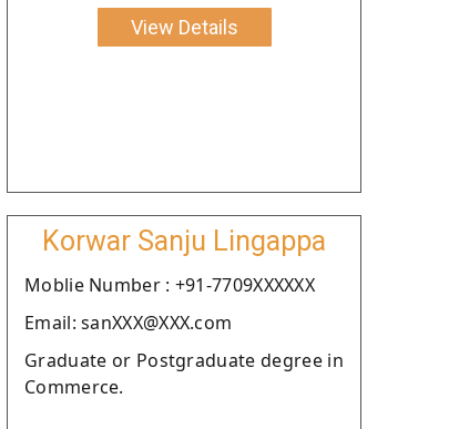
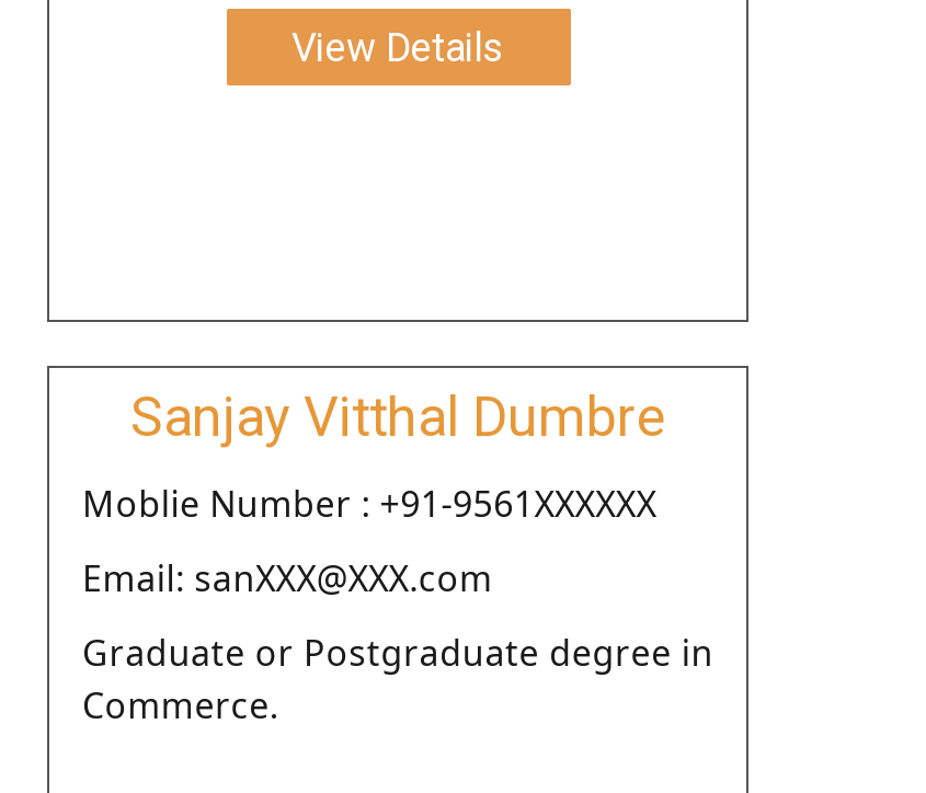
- Korwar Sanju Lingappa
+ Sanjay Vitthal Dumbre

- Moblie Number : +91-7709XXXXXX
+ Moblie Number : +91-9561XXXXXX
